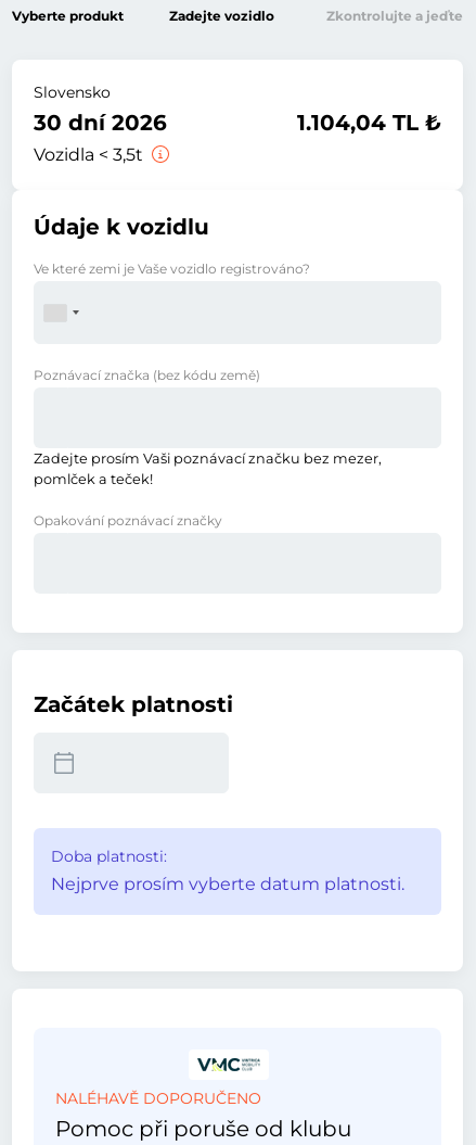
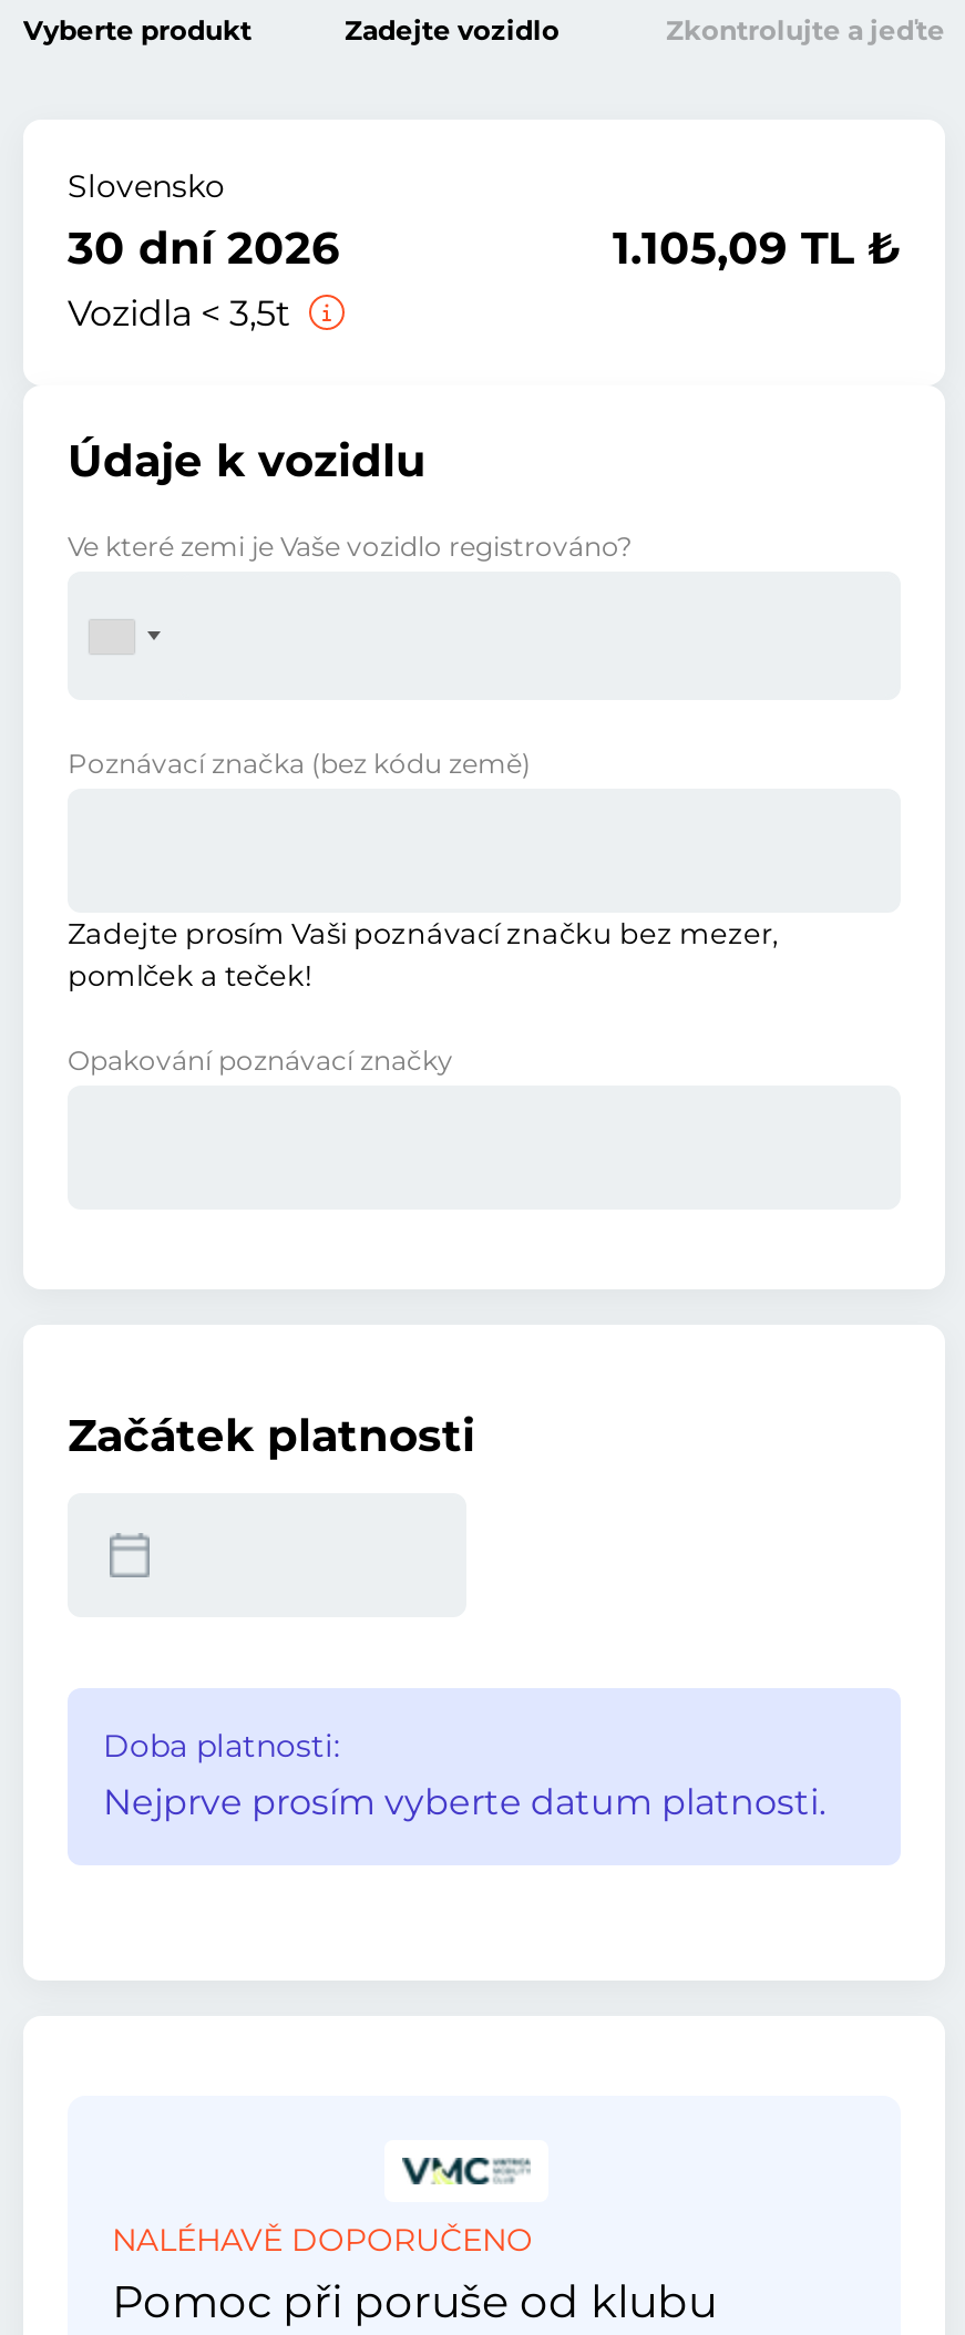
- 1.104,04 TL ₺
+ 1.105,09 TL ₺
